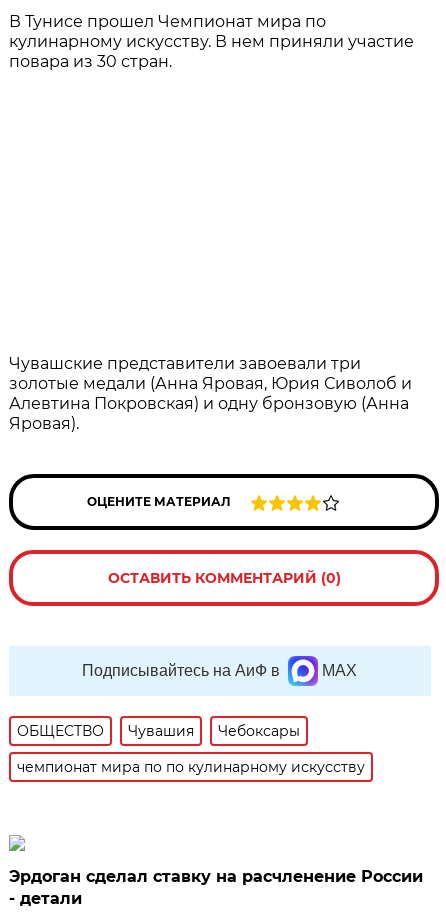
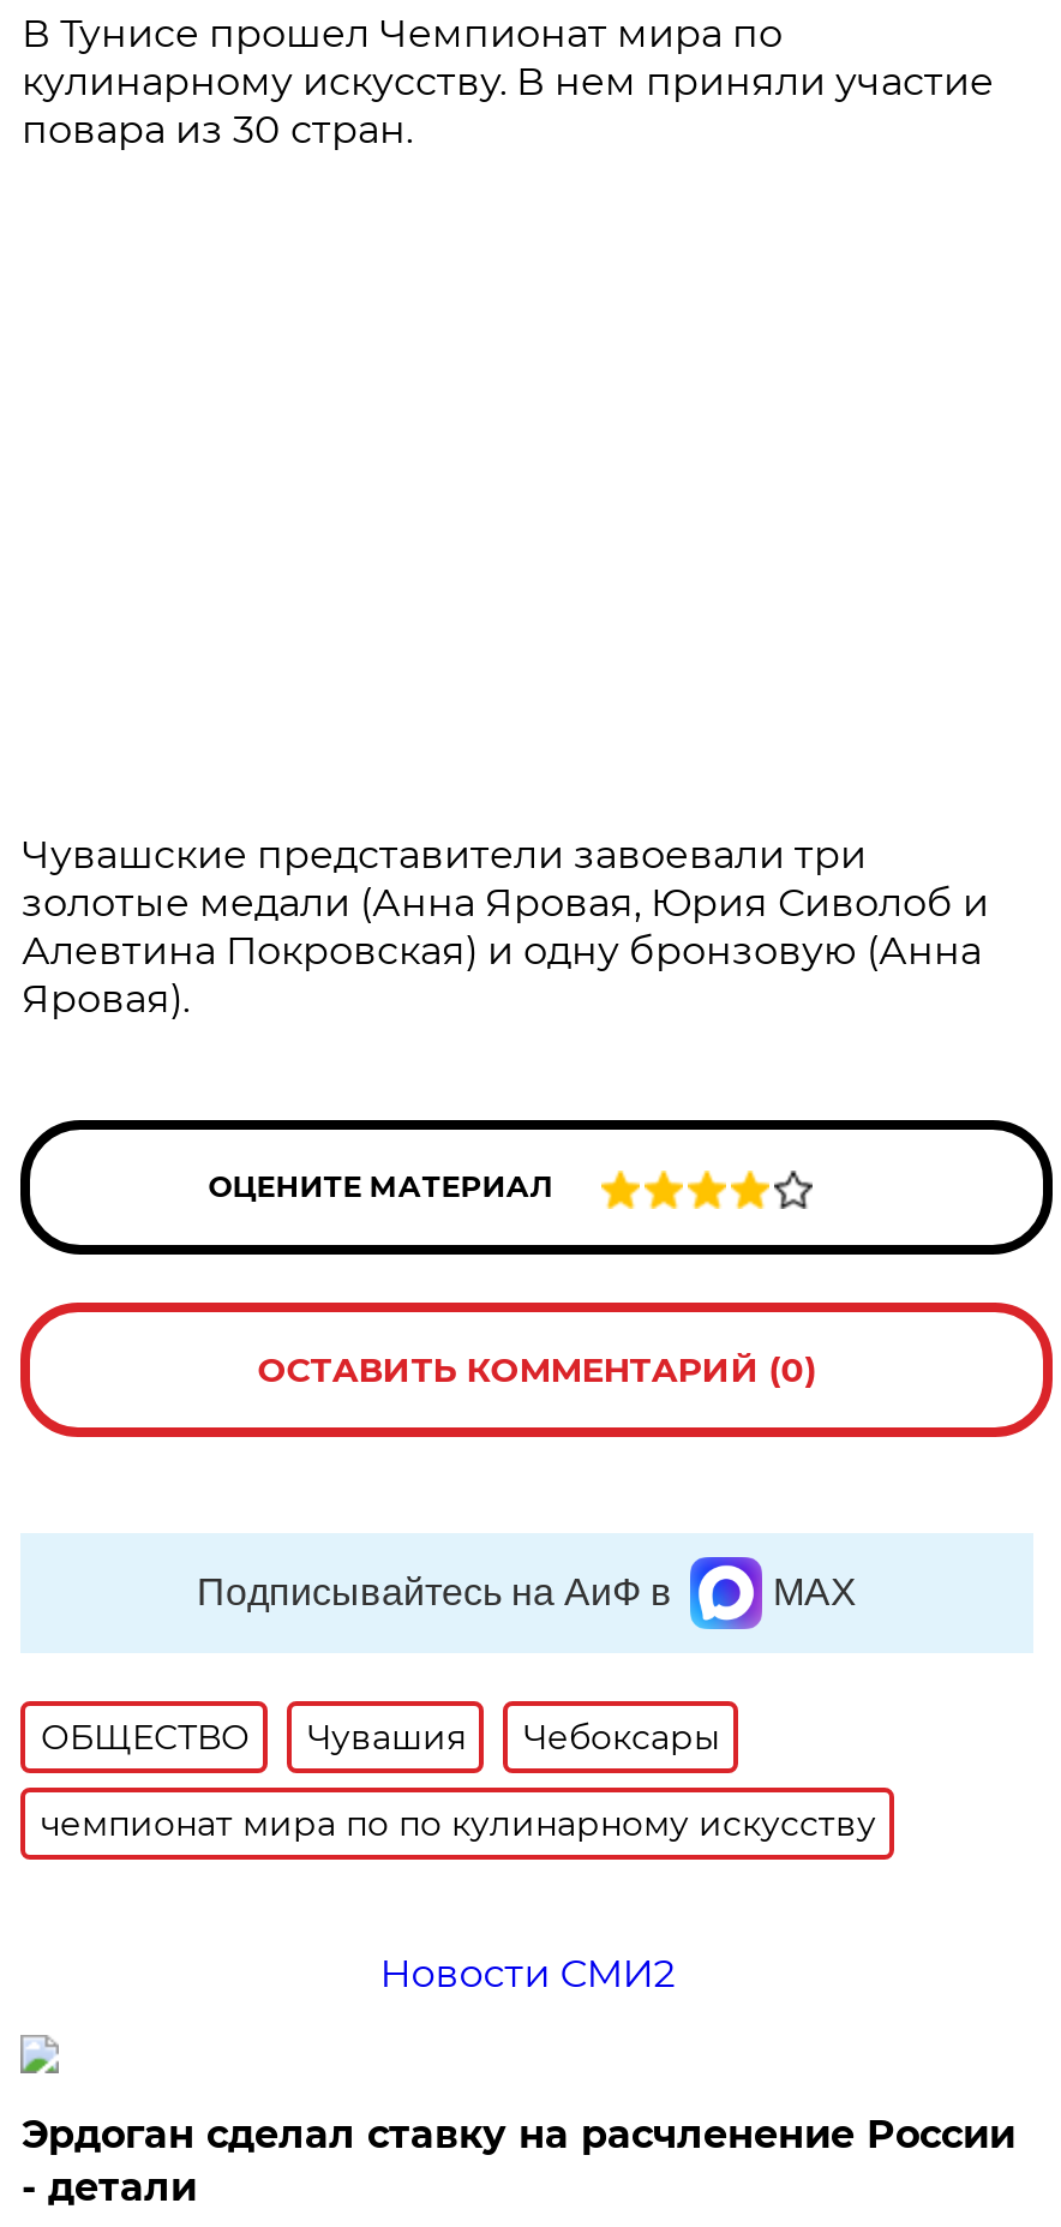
+ Новости СМИ2
